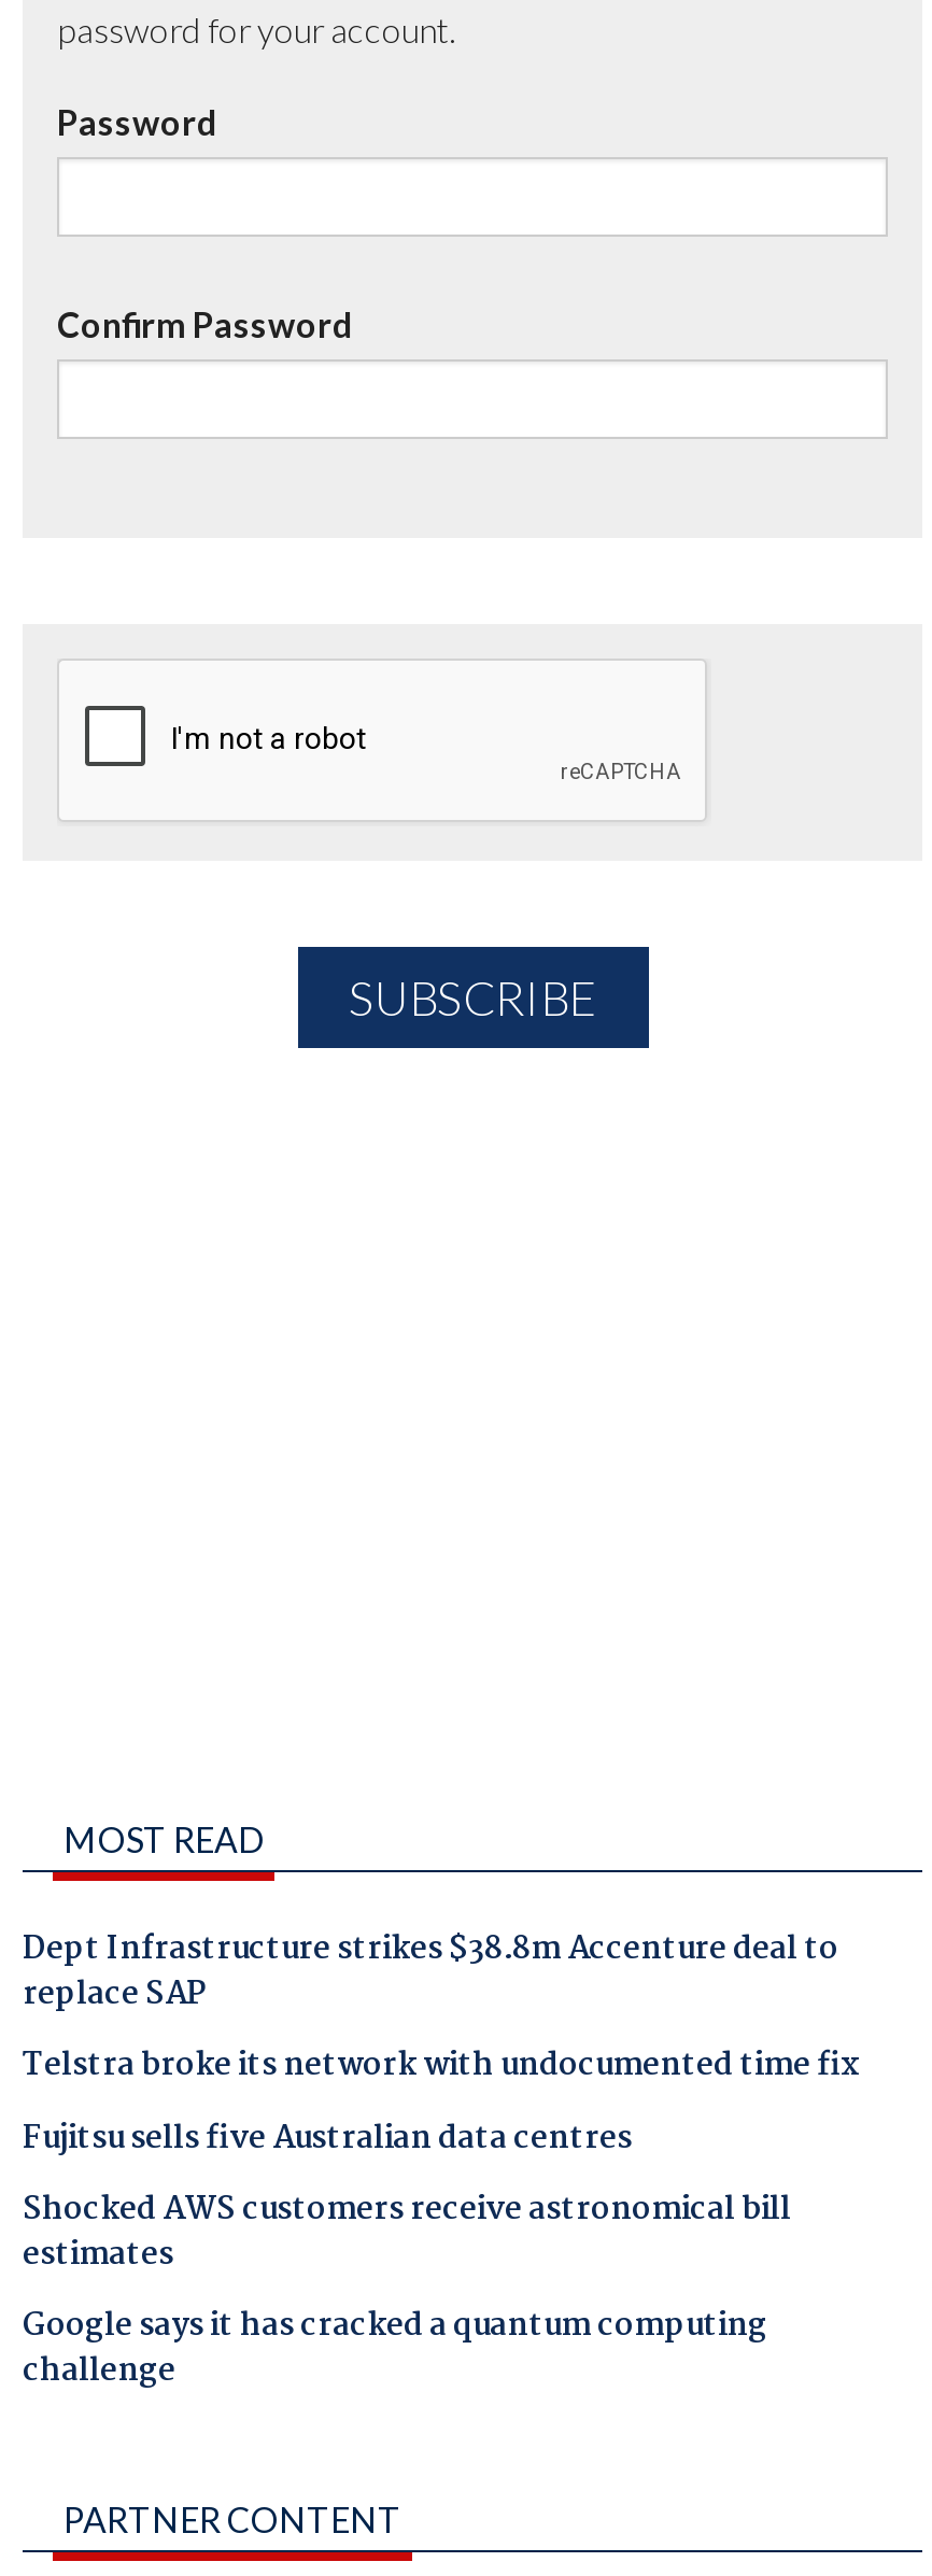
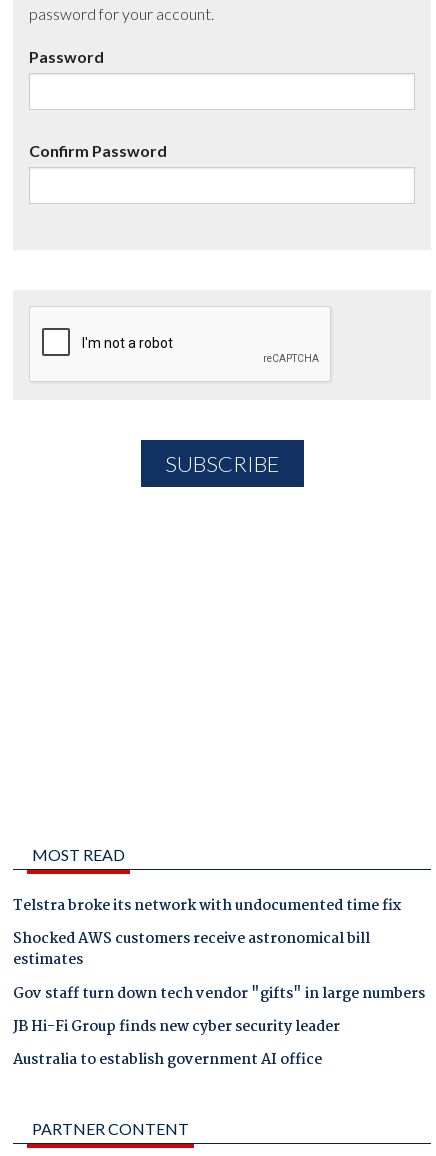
- Dept Infrastructure strikes $38.8m Accenture deal to
- replace SAP

- Fujitsu sells five Australian data centres

moved up: Shocked AWS customers receive astronomical bill | estimates

- Google says it has cracked a quantum computing
- challenge
+ Gov staff turn down tech vendor "gifts" in large numbers
+ JB Hi-Fi Group finds new cyber security leader
+ Australia to establish government AI office
